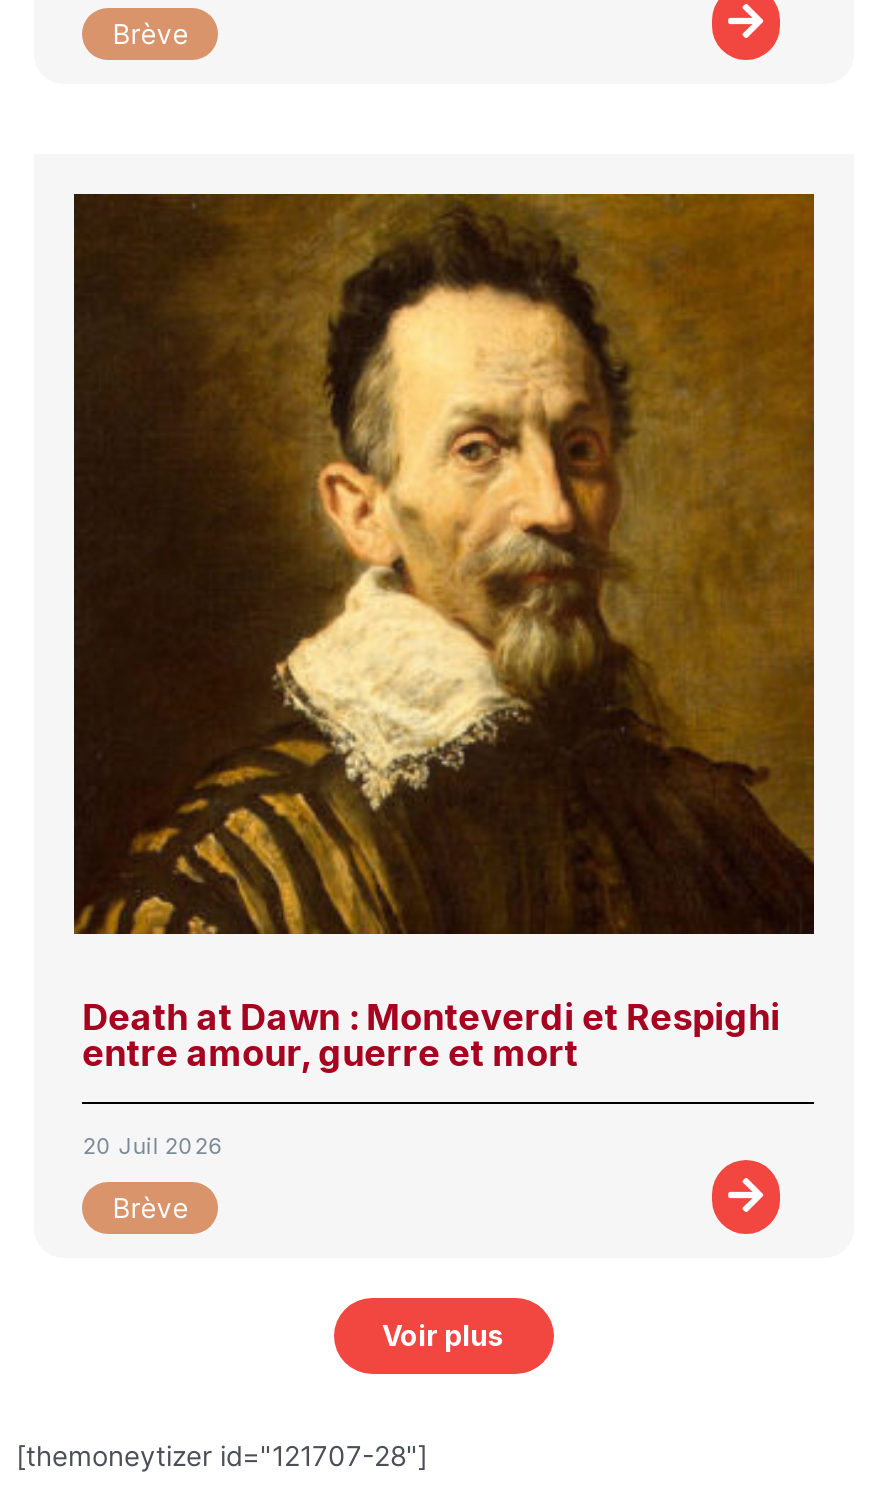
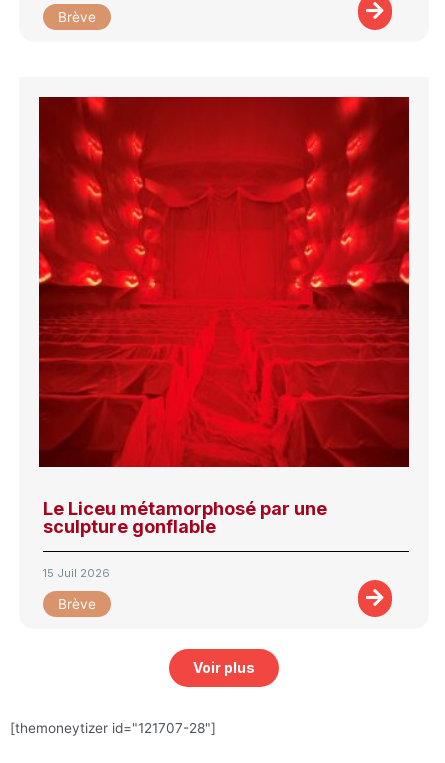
- [image]
- Death at Dawn : Monteverdi et Respighi
- entre amour, guerre et mort
+ [image]
+ Le Liceu métamorphosé par une
+ sculpture gonflable

- 20 Juil 2026
+ 15 Juil 2026
